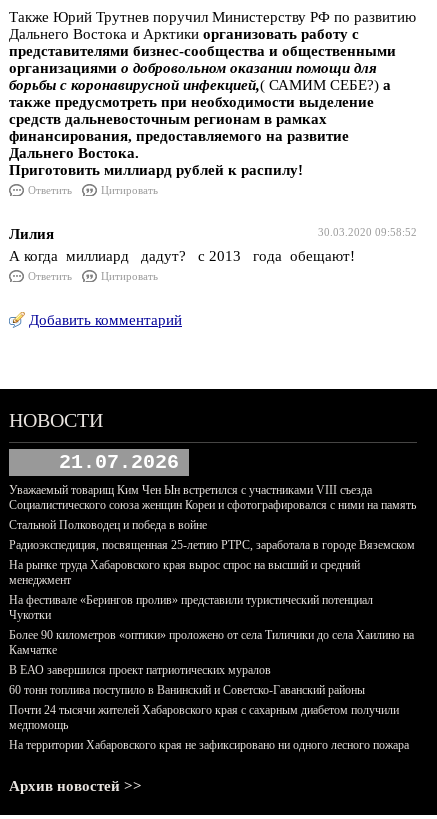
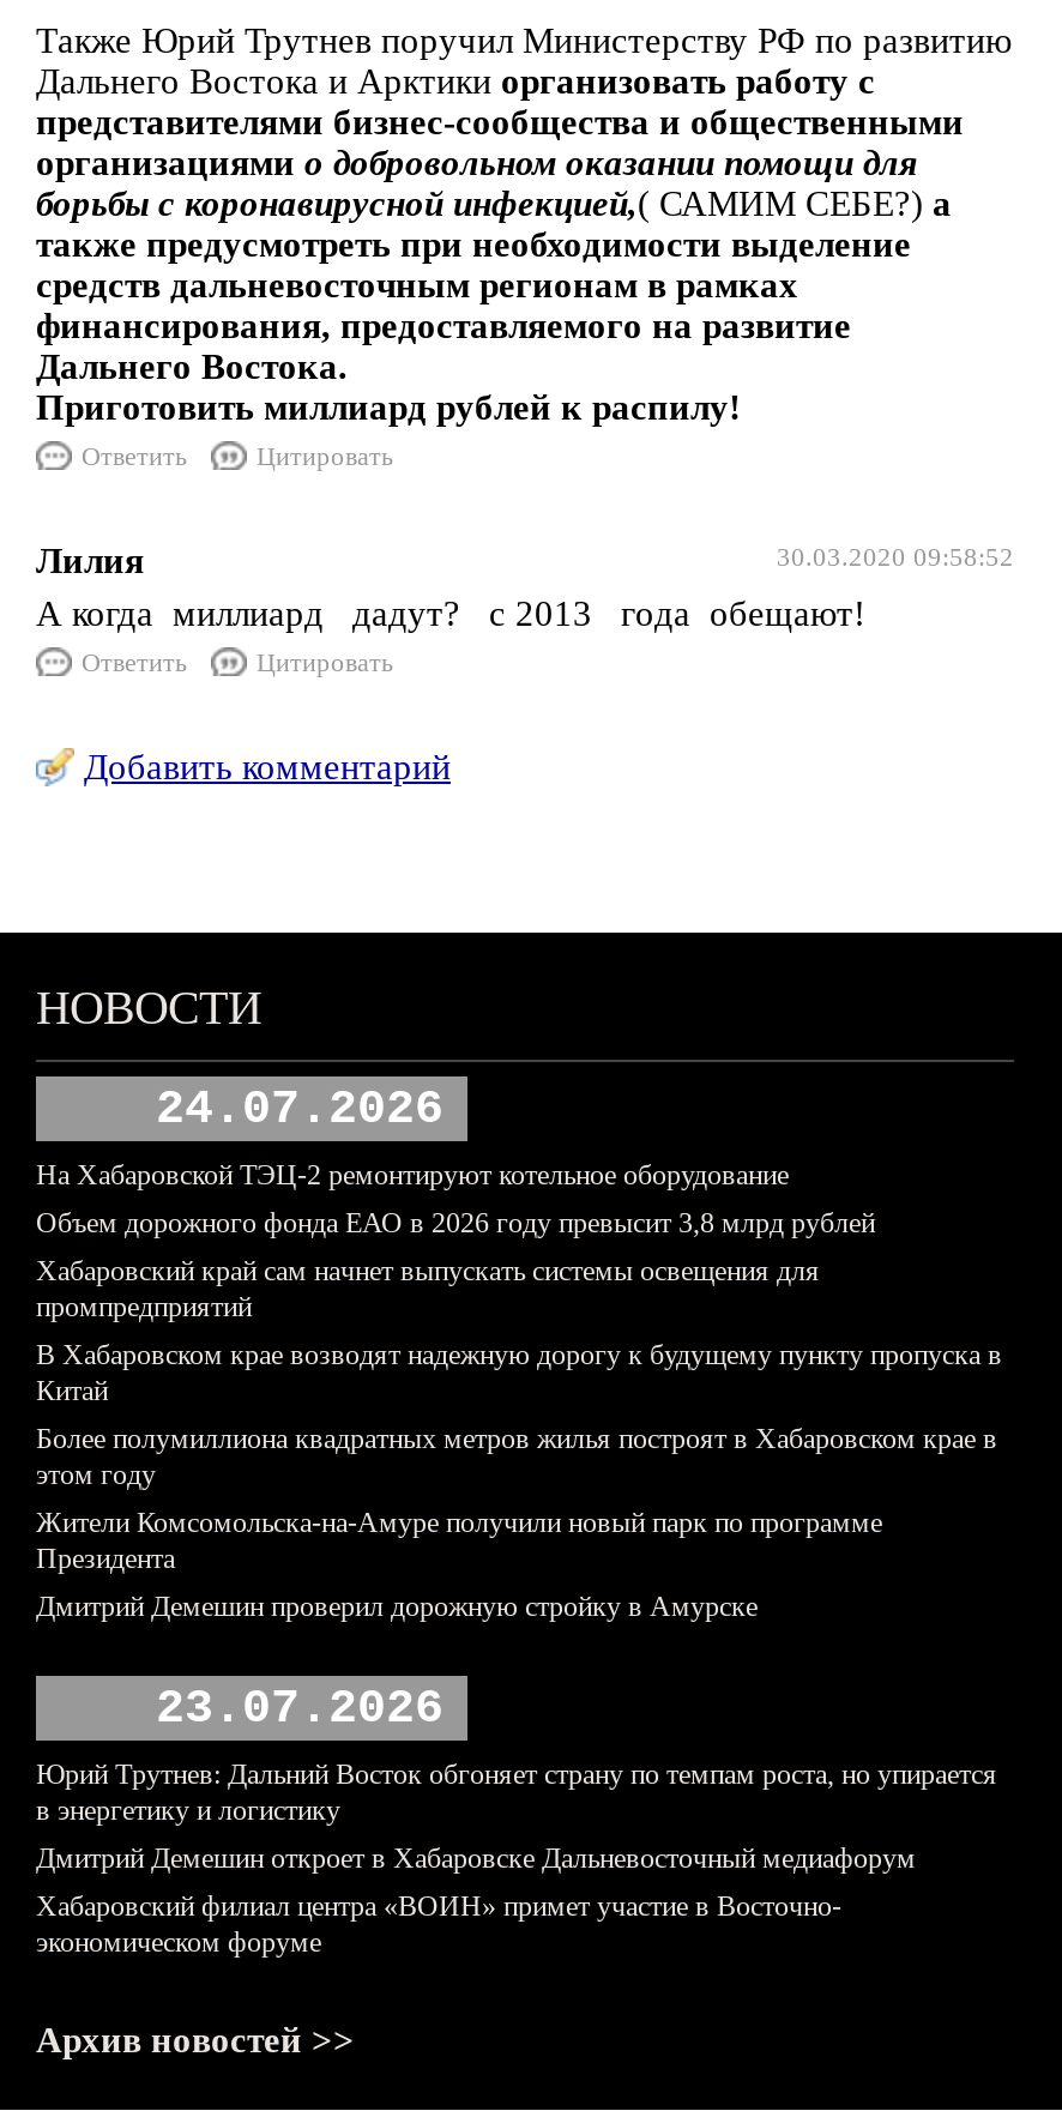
- 21.07.2026
- Уважаемый товарищ Ким Чен Ын встретился с участниками VIII съезда
- Социалистического союза женщин Кореи и сфотографировался с ними на память
- Стальной Полководец и победа в войне
- Радиоэкспедиция, посвященная 25-летию РТРС, заработала в городе Вяземском
- На рынке труда Хабаровского края вырос спрос на высший и средний
- менеджмент
- На фестивале «Берингов пролив» представили туристический потенциал
- Чукотки
- Более 90 километров «оптики» проложено от села Тиличики до села Хаилино на
- Камчатке
- В ЕАО завершился проект патриотических муралов
- 60 тонн топлива поступило в Ванинский и Советско-Гаванский районы
- Почти 24 тысячи жителей Хабаровского края с сахарным диабетом получили
- медпомощь
- На территории Хабаровского края не зафиксировано ни одного лесного пожара
+ 24.07.2026
+ На Хабаровской ТЭЦ-2 ремонтируют котельное оборудование
+ Объем дорожного фонда ЕАО в 2026 году превысит 3,8 млрд рублей
+ Хабаровский край сам начнет выпускать системы освещения для
+ промпредприятий
+ В Хабаровском крае возводят надежную дорогу к будущему пункту пропуска в
+ Китай
+ Более полумиллиона квадратных метров жилья построят в Хабаровском крае в
+ этом году
+ Жители Комсомольска-на-Амуре получили новый парк по программе
+ Президента
+ Дмитрий Демешин проверил дорожную стройку в Амурске
+ 23.07.2026
+ Юрий Трутнев: Дальний Восток обгоняет страну по темпам роста, но упирается
+ в энергетику и логистику
+ Дмитрий Демешин откроет в Хабаровске Дальневосточный медиафорум
+ Хабаровский филиал центра «ВОИН» примет участие в Восточно-
+ экономическом форуме
